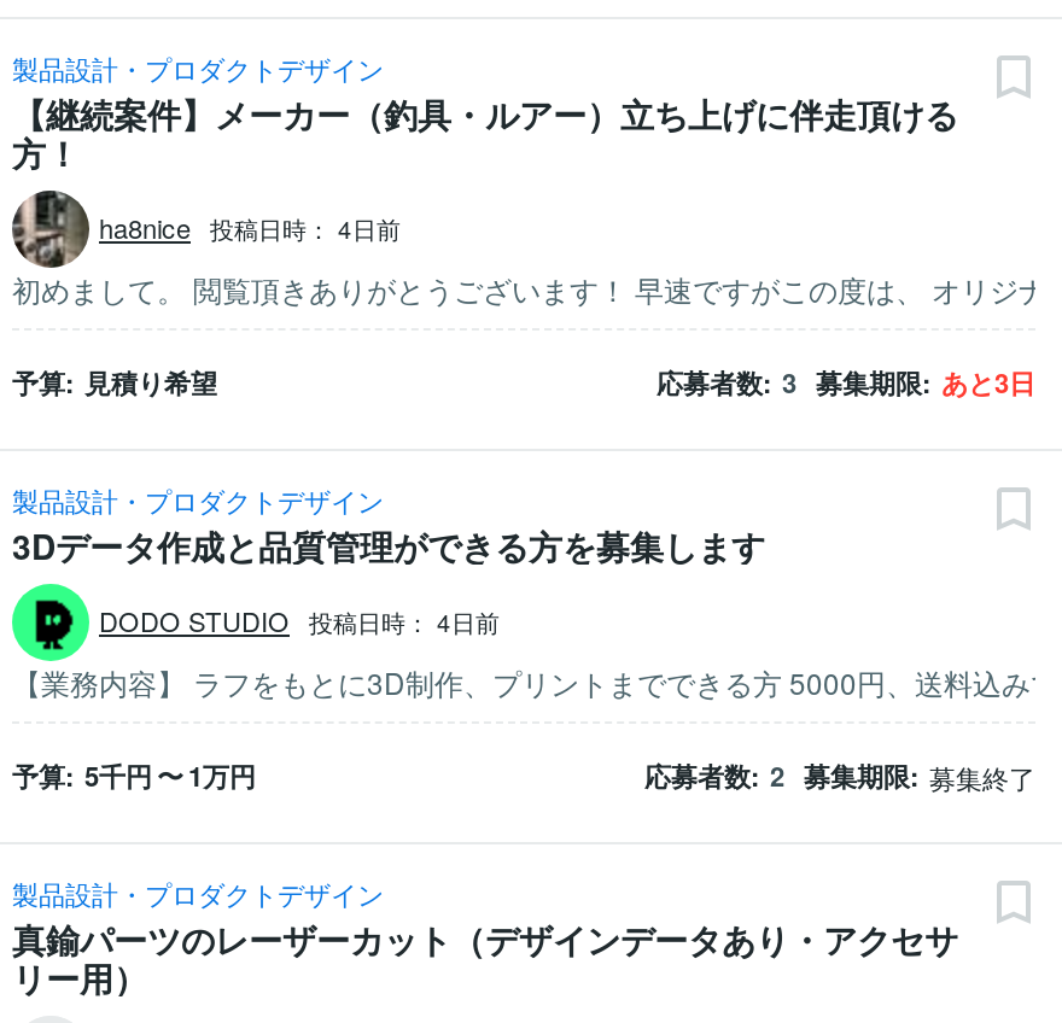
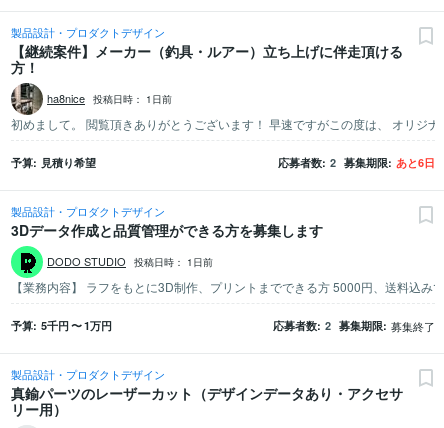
- ha8nice 投稿日時： 4日前
+ ha8nice 投稿日時： 1日前

- 応募者数 3 募集期限 あと3日
+ 応募者数 2 募集期限 あと6日

- DODO STUDIO 投稿日時： 4日前
+ DODO STUDIO 投稿日時： 1日前
